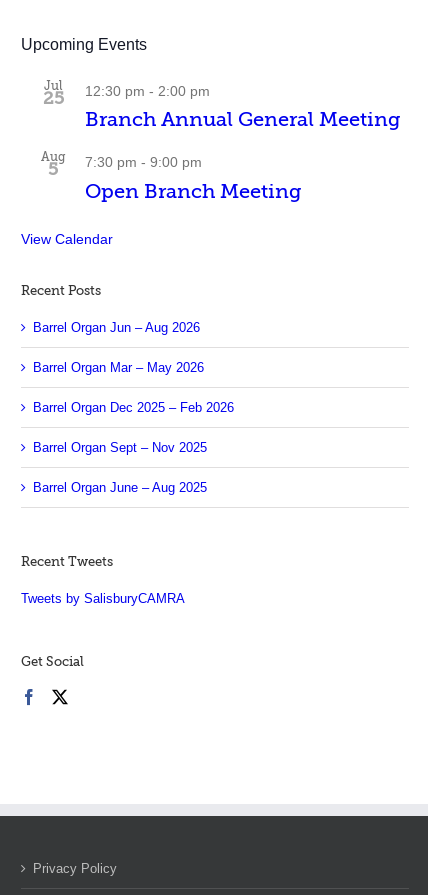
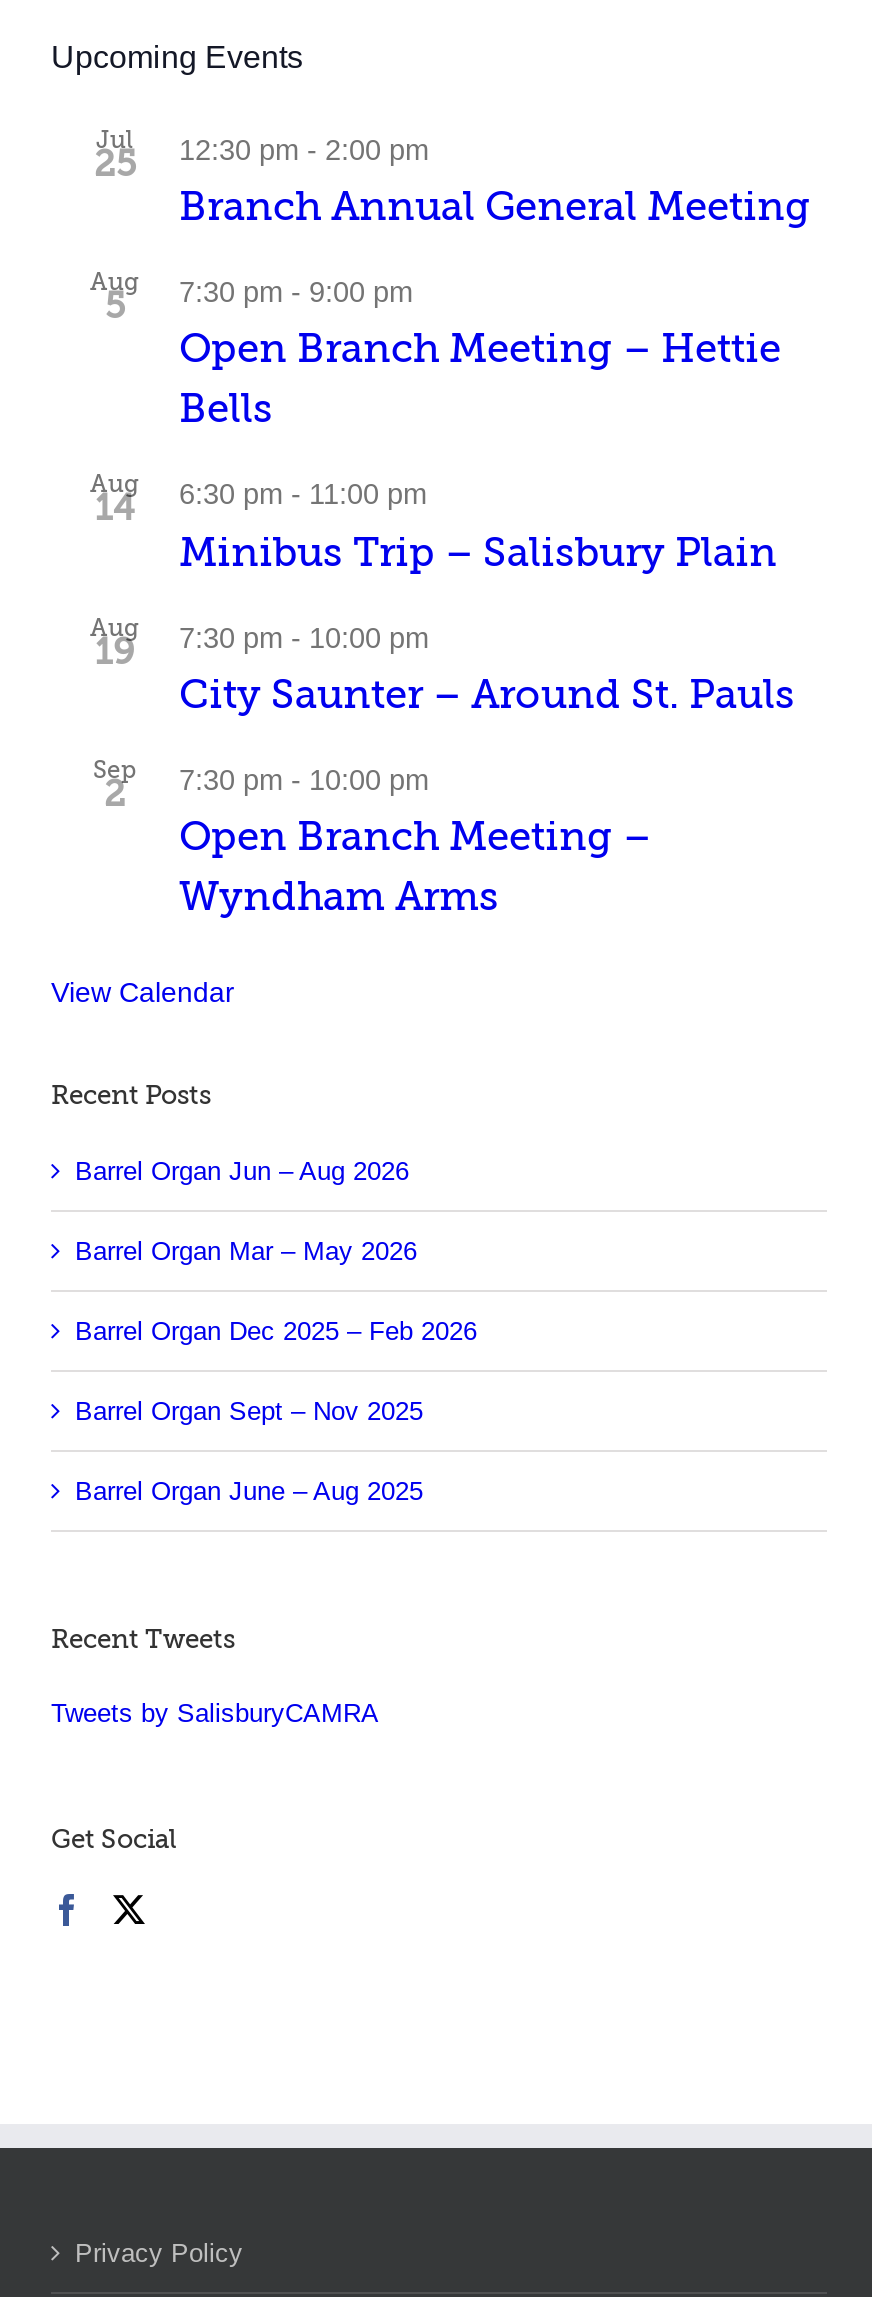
- Open Branch Meeting
+ Open Branch Meeting – Hettie
+ Bells
+ Aug
+ 14
+ 6:30 pm - 11:00 pm
+ Minibus Trip – Salisbury Plain
+ Aug
+ 19
+ 7:30 pm - 10:00 pm
+ City Saunter – Around St. Pauls
+ Sep
+ 2
+ 7:30 pm - 10:00 pm
+ Open Branch Meeting –
+ Wyndham Arms
